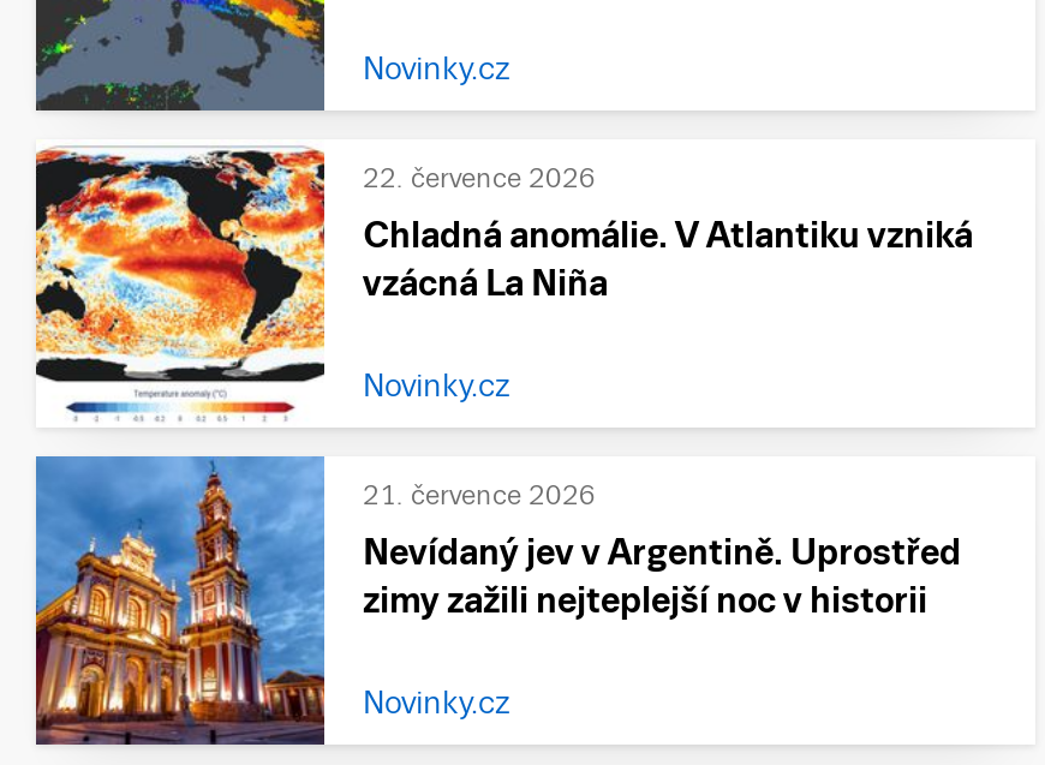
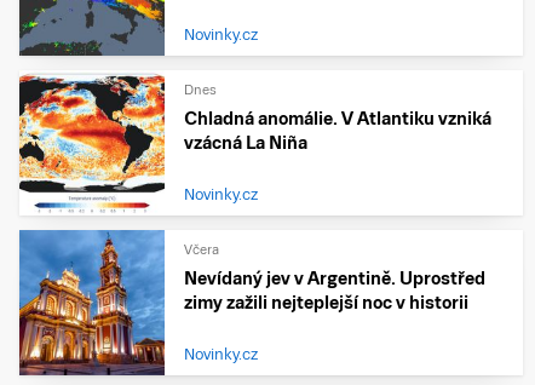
- 22. července 2026
+ Dnes

- 21. července 2026
+ Včera
